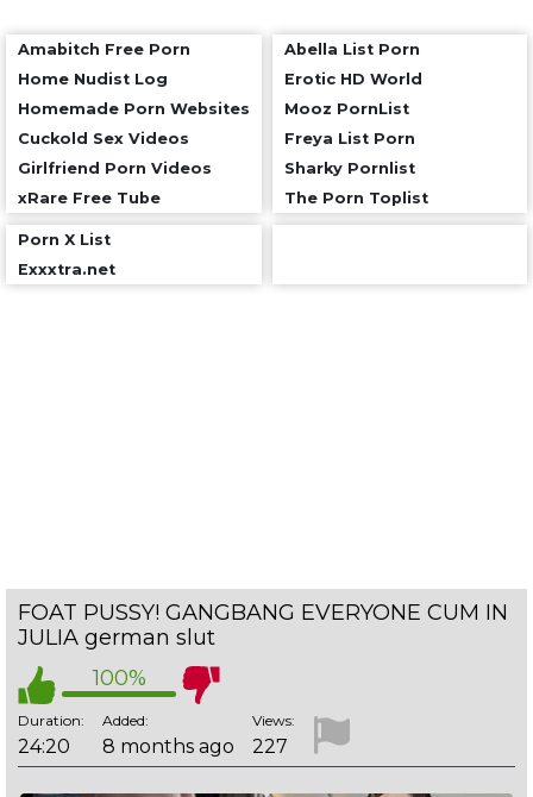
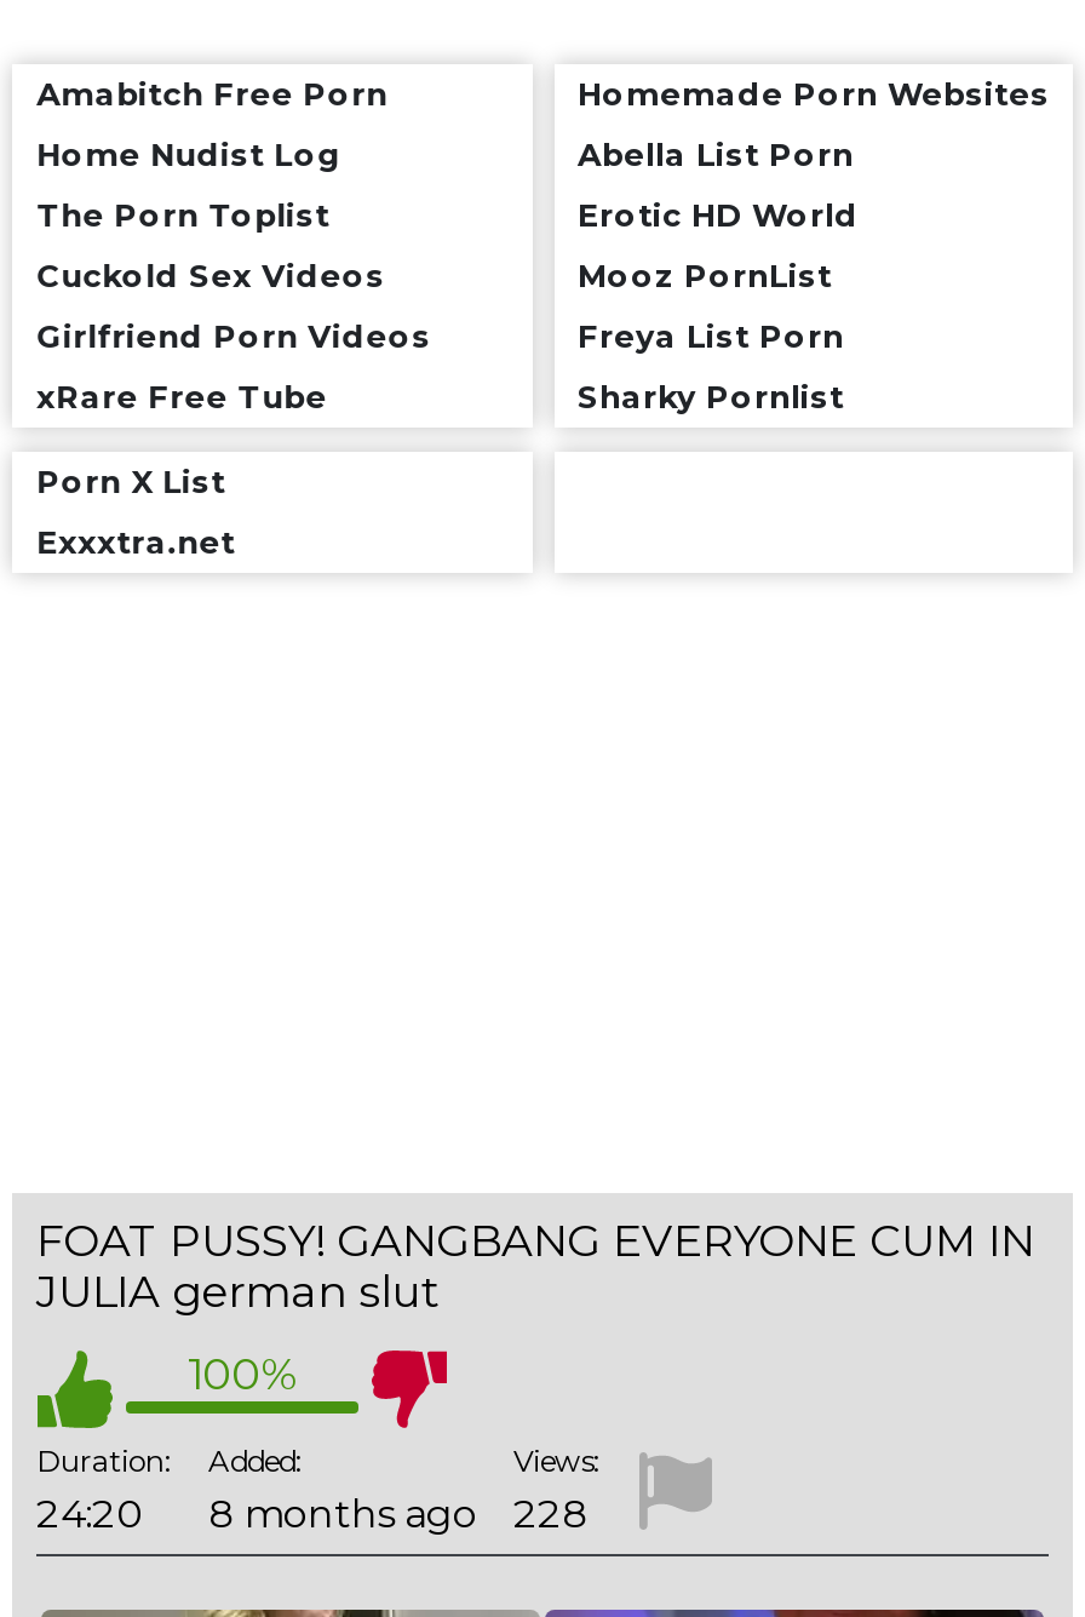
moved down: Abella List Porn | Erotic HD World | Mooz PornList | Freya List Porn | Sharky Pornlist

moved up: Homemade Porn Websites

moved up: The Porn Toplist

- 24:20 8 months ago 227
+ 24:20 8 months ago 228
